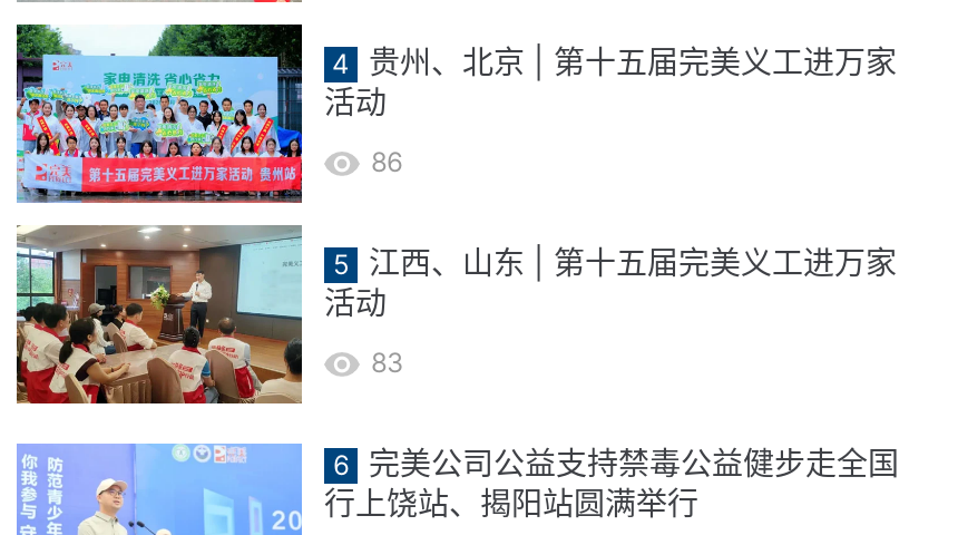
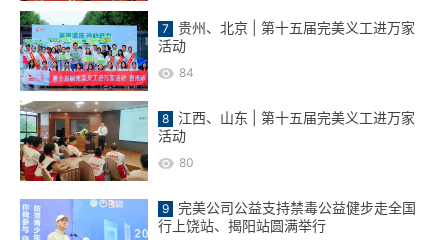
- 86
+ 84

- 83
+ 80
